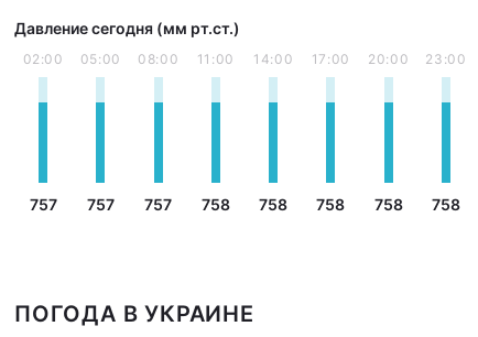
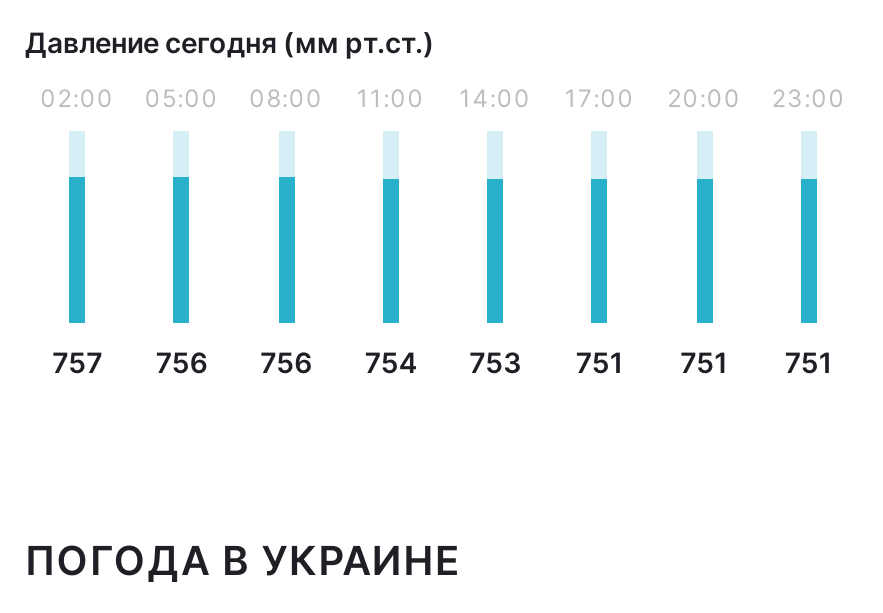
- 757
+ 756

- 757
+ 756

- 758
+ 754

- 758
+ 753

- 758
+ 751

- 758
+ 751

- 758
+ 751
